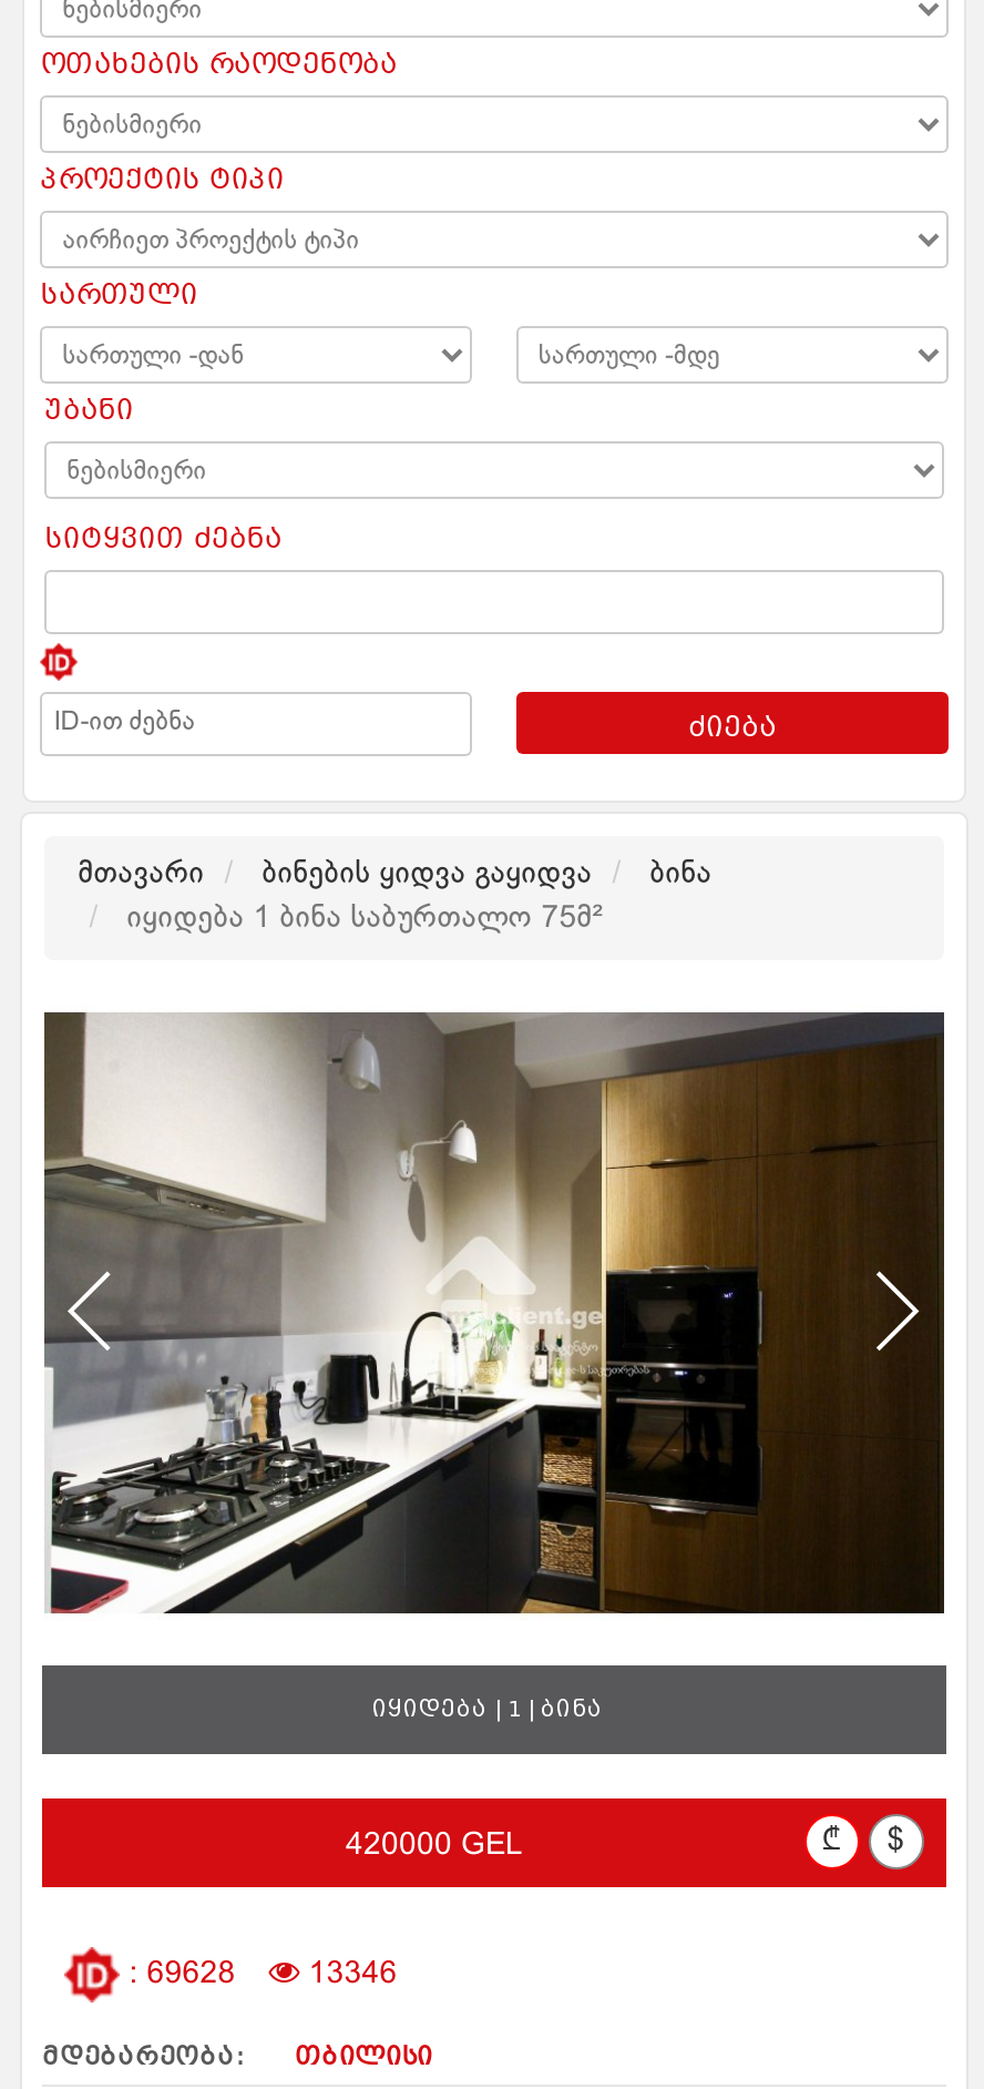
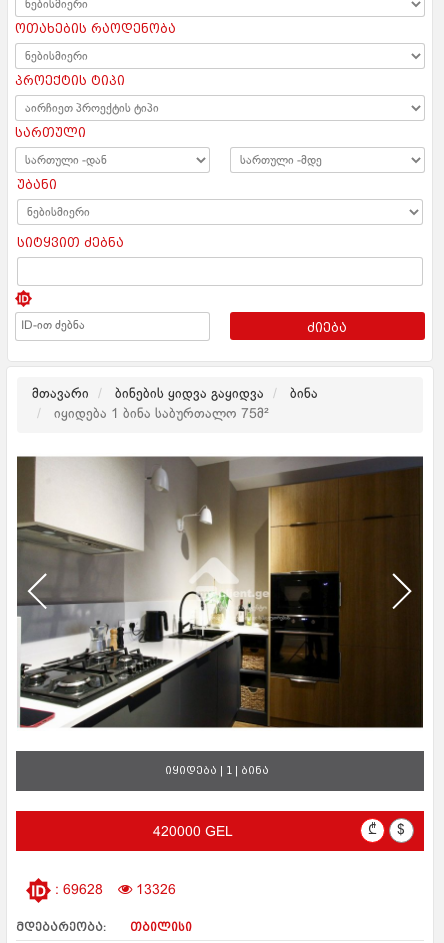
- 13346
+ 13326
